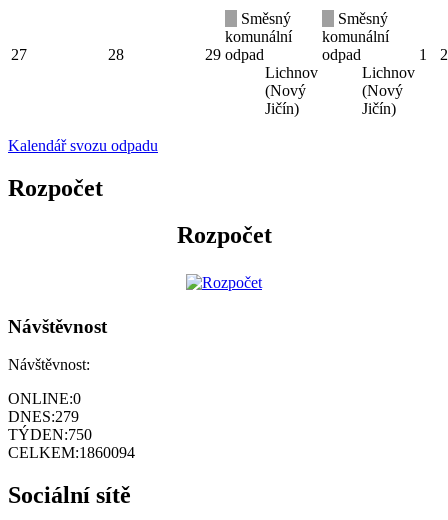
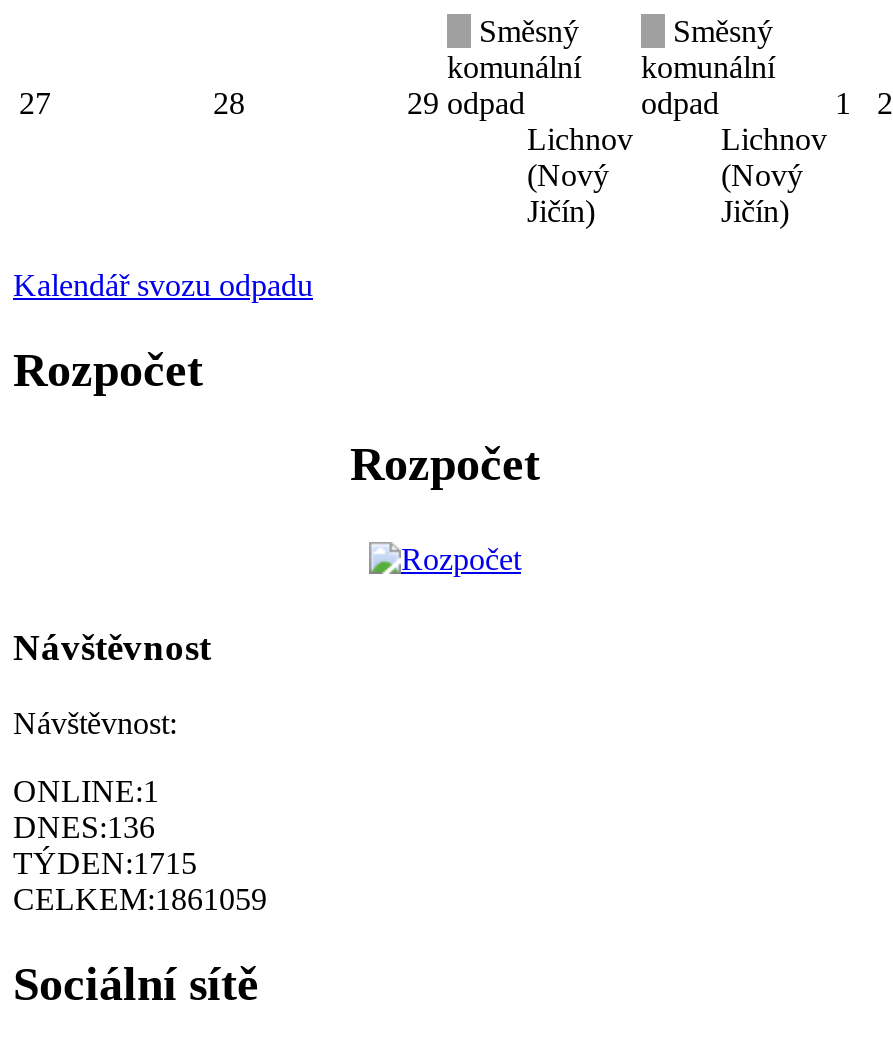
- ONLINE:0
+ ONLINE:1

- DNES:279
+ DNES:136

- TÝDEN:750
+ TÝDEN:1715

- CELKEM:1860094
+ CELKEM:1861059
